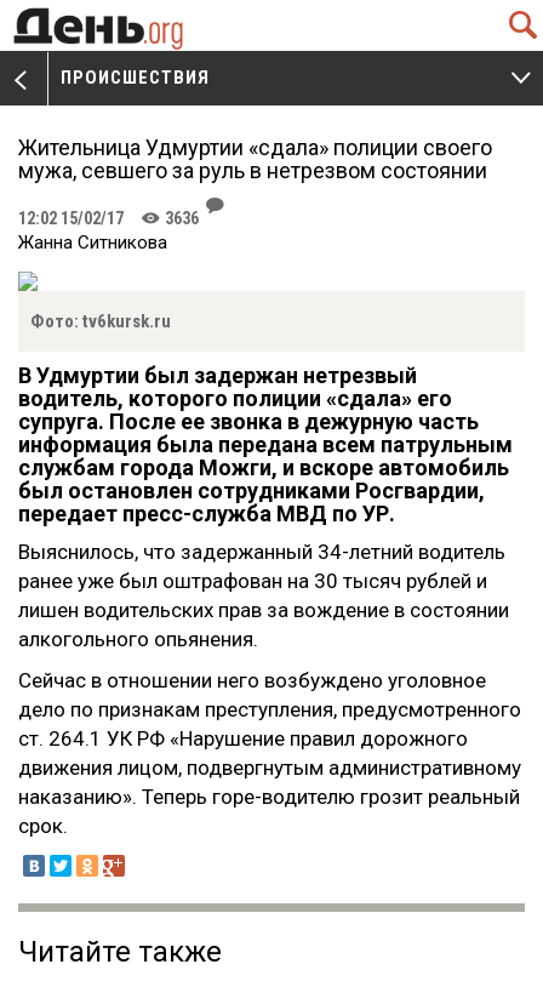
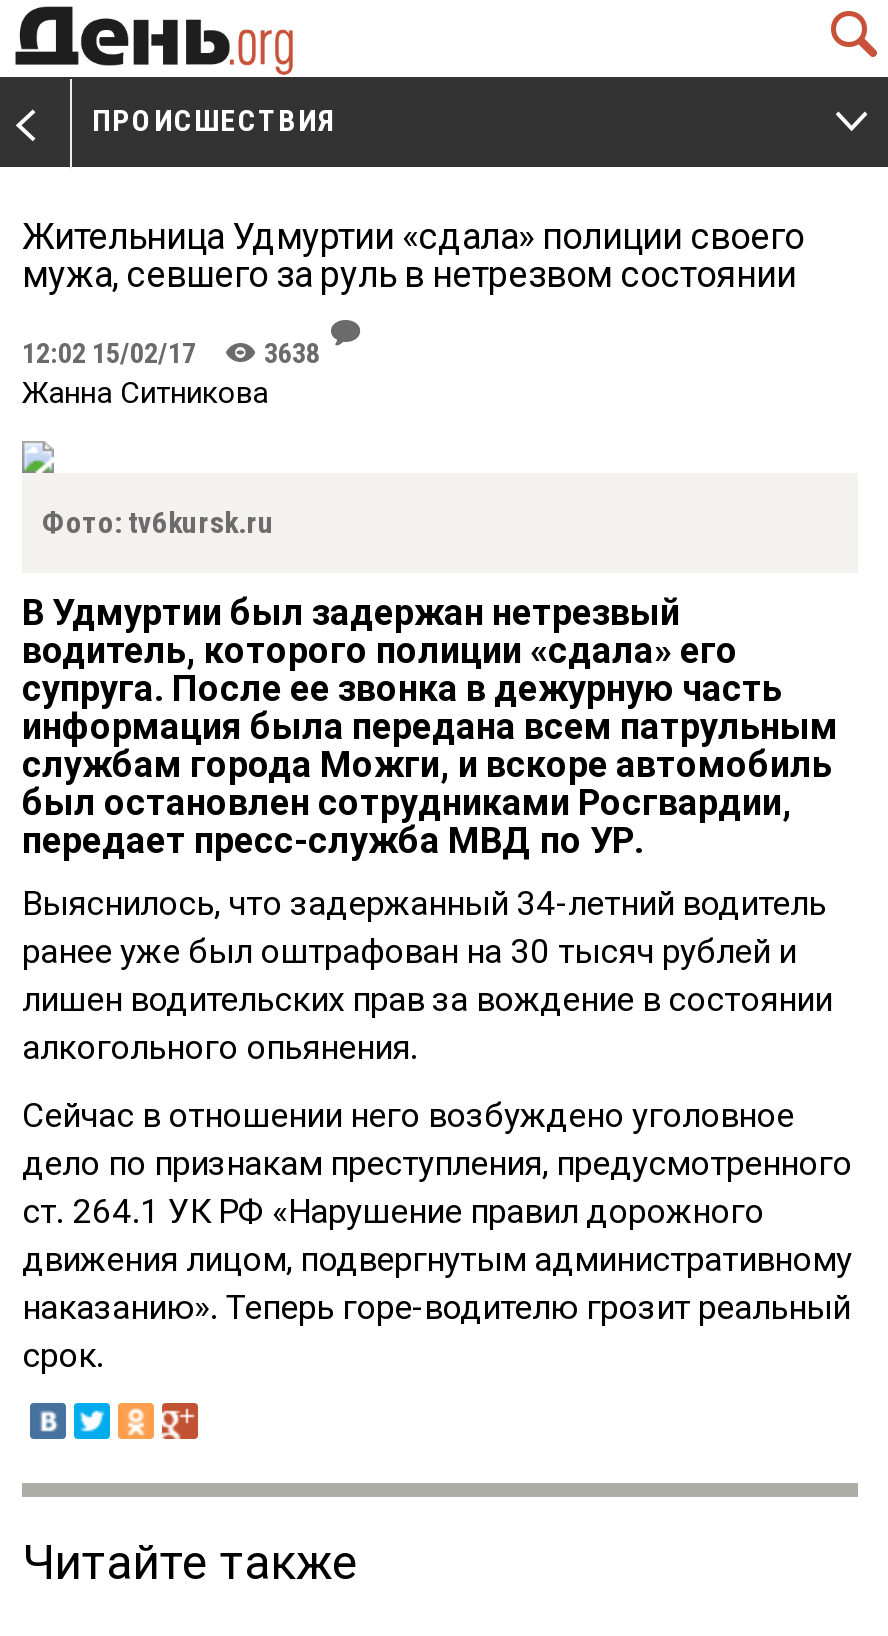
- 12:02 15/02/17 K 3636
+ 12:02 15/02/17 K 3638
